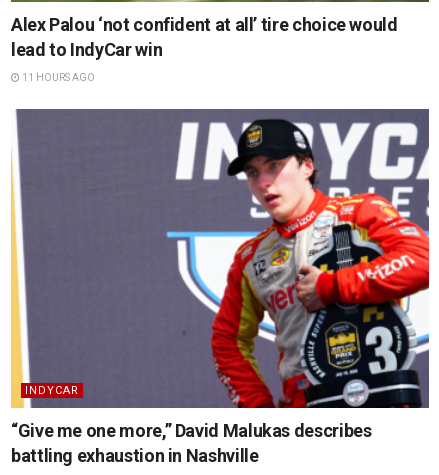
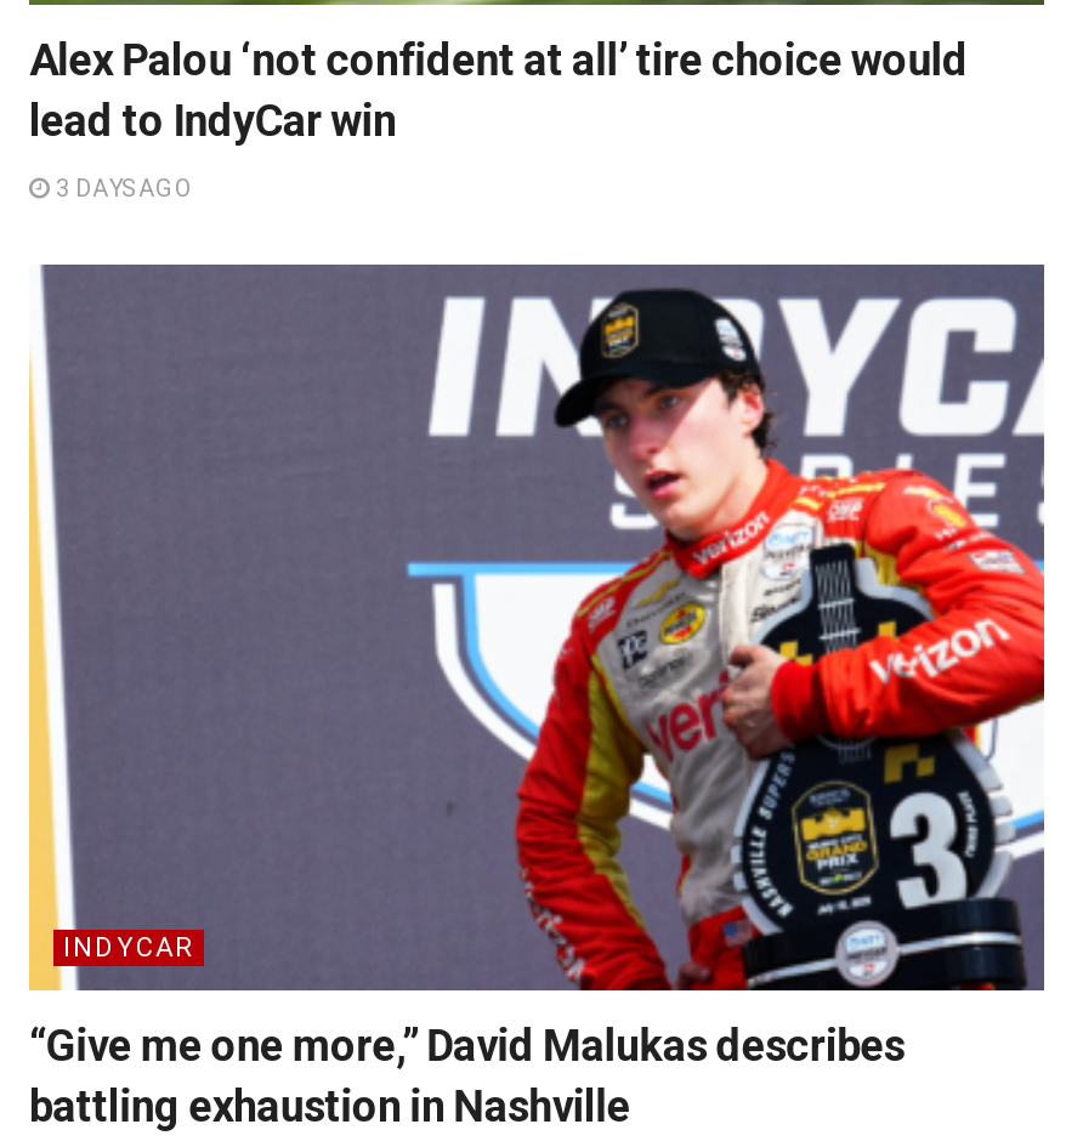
- 11 HOURS AGO
+ 3 DAYS AGO
